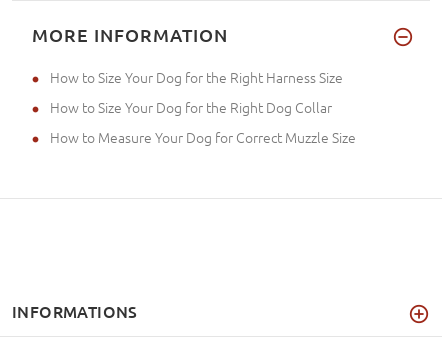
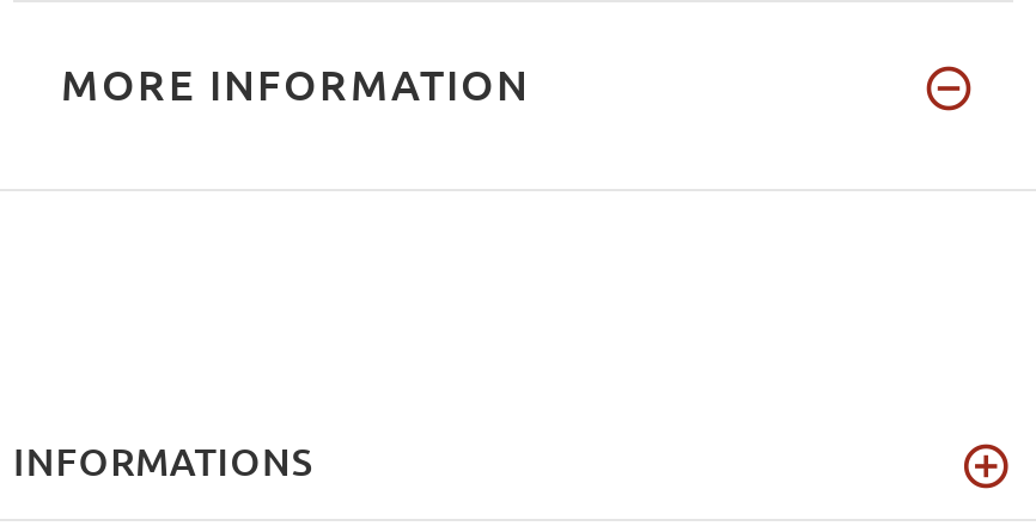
- How to Size Your Dog for the Right Harness Size
- How to Size Your Dog for the Right Dog Collar
- How to Measure Your Dog for Correct Muzzle Size
